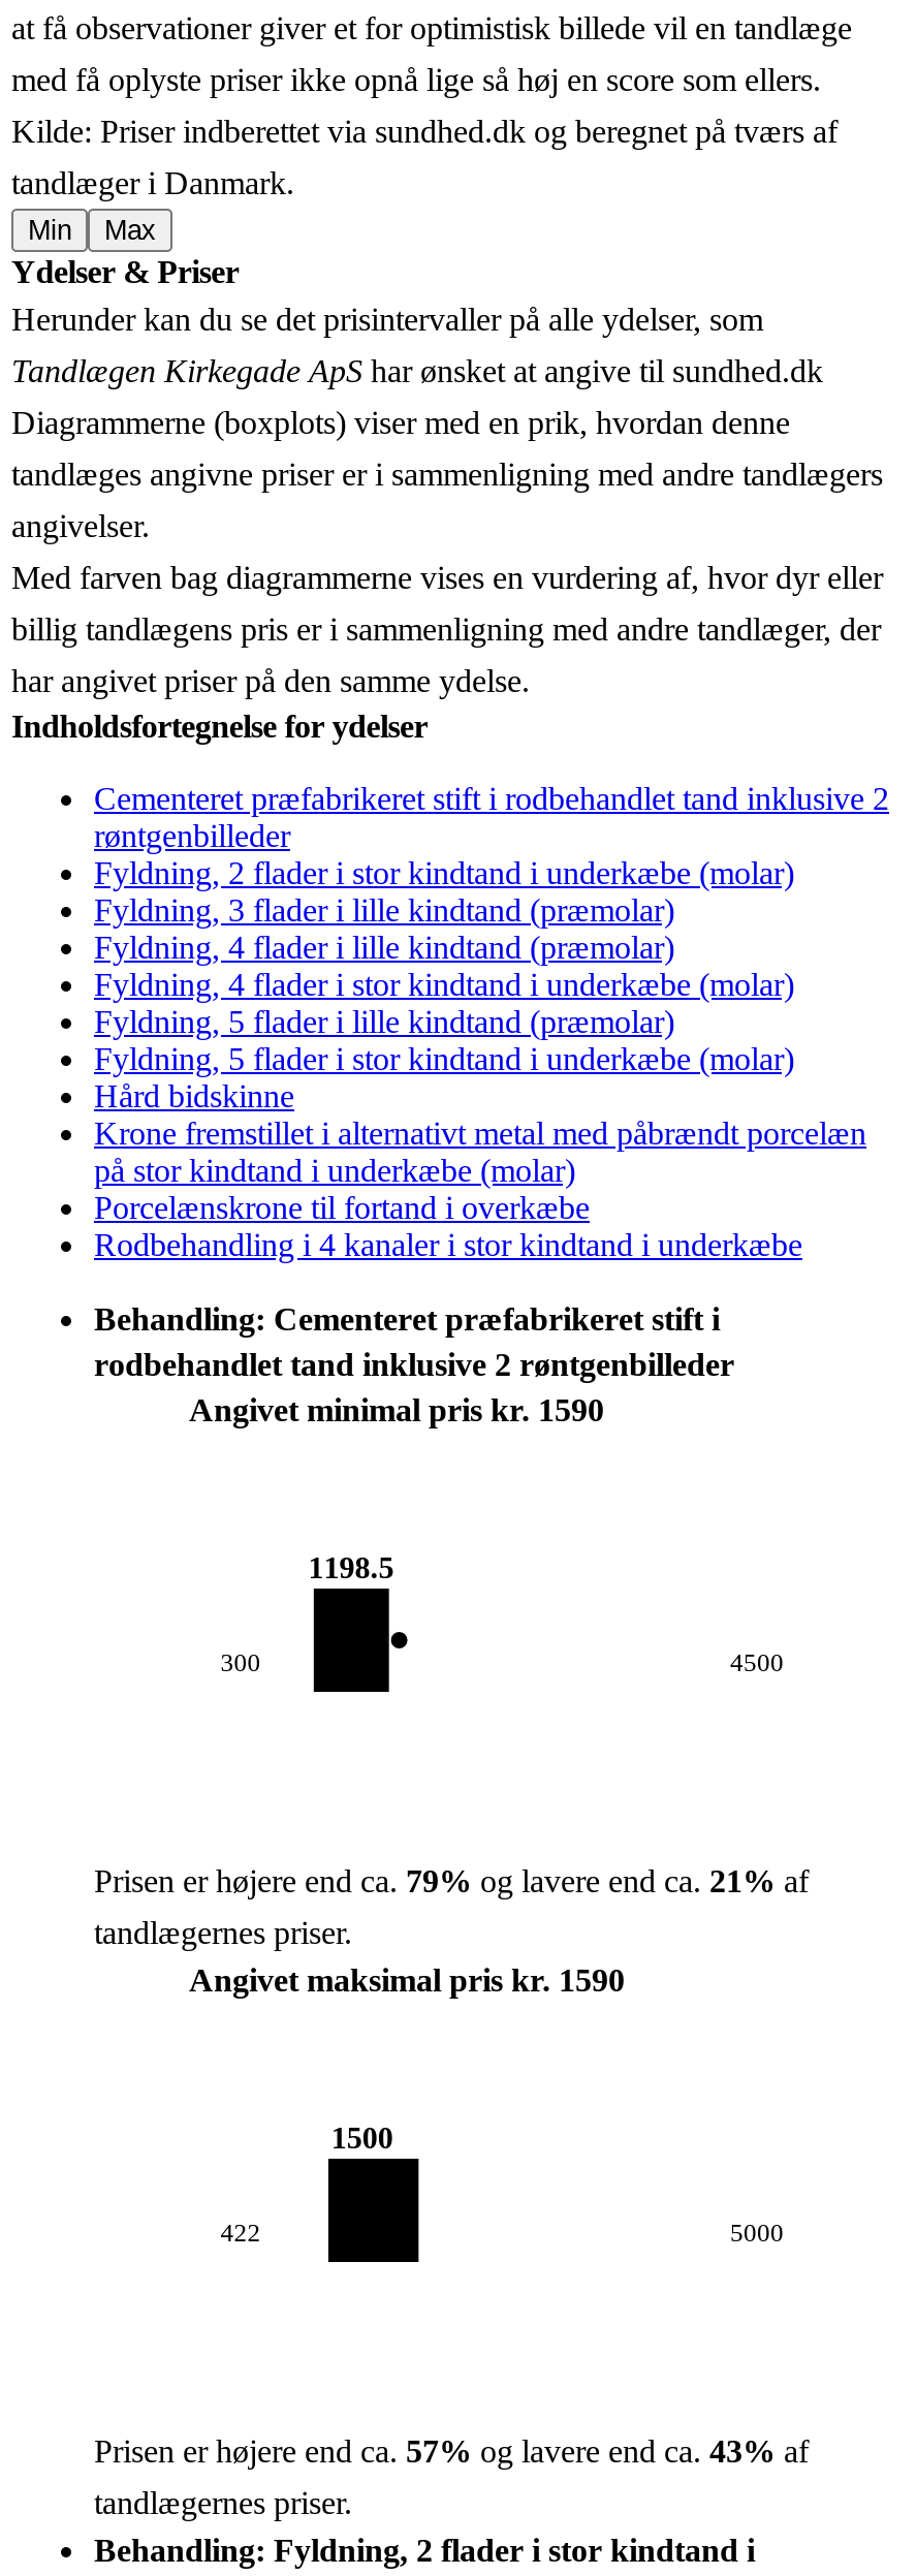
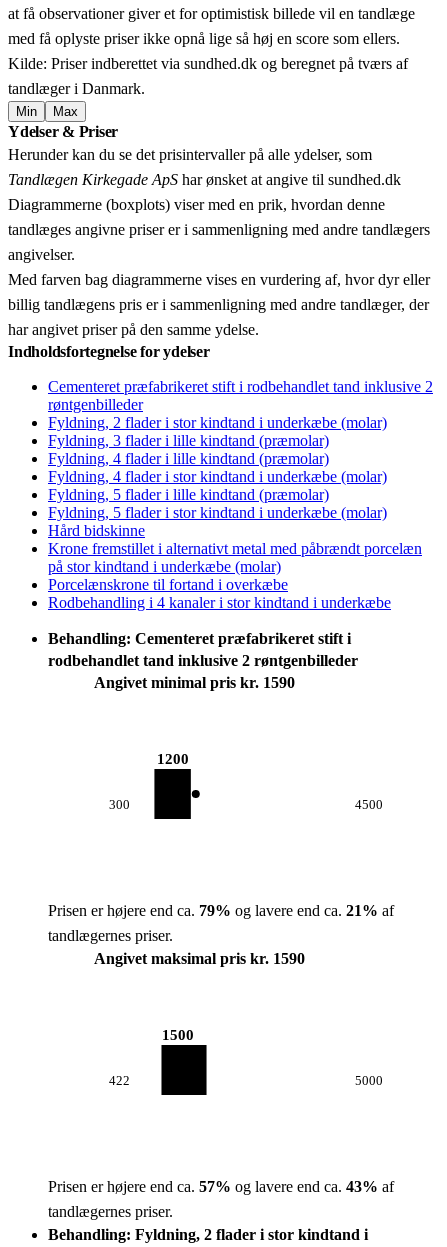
- 1198.5
+ 1200
